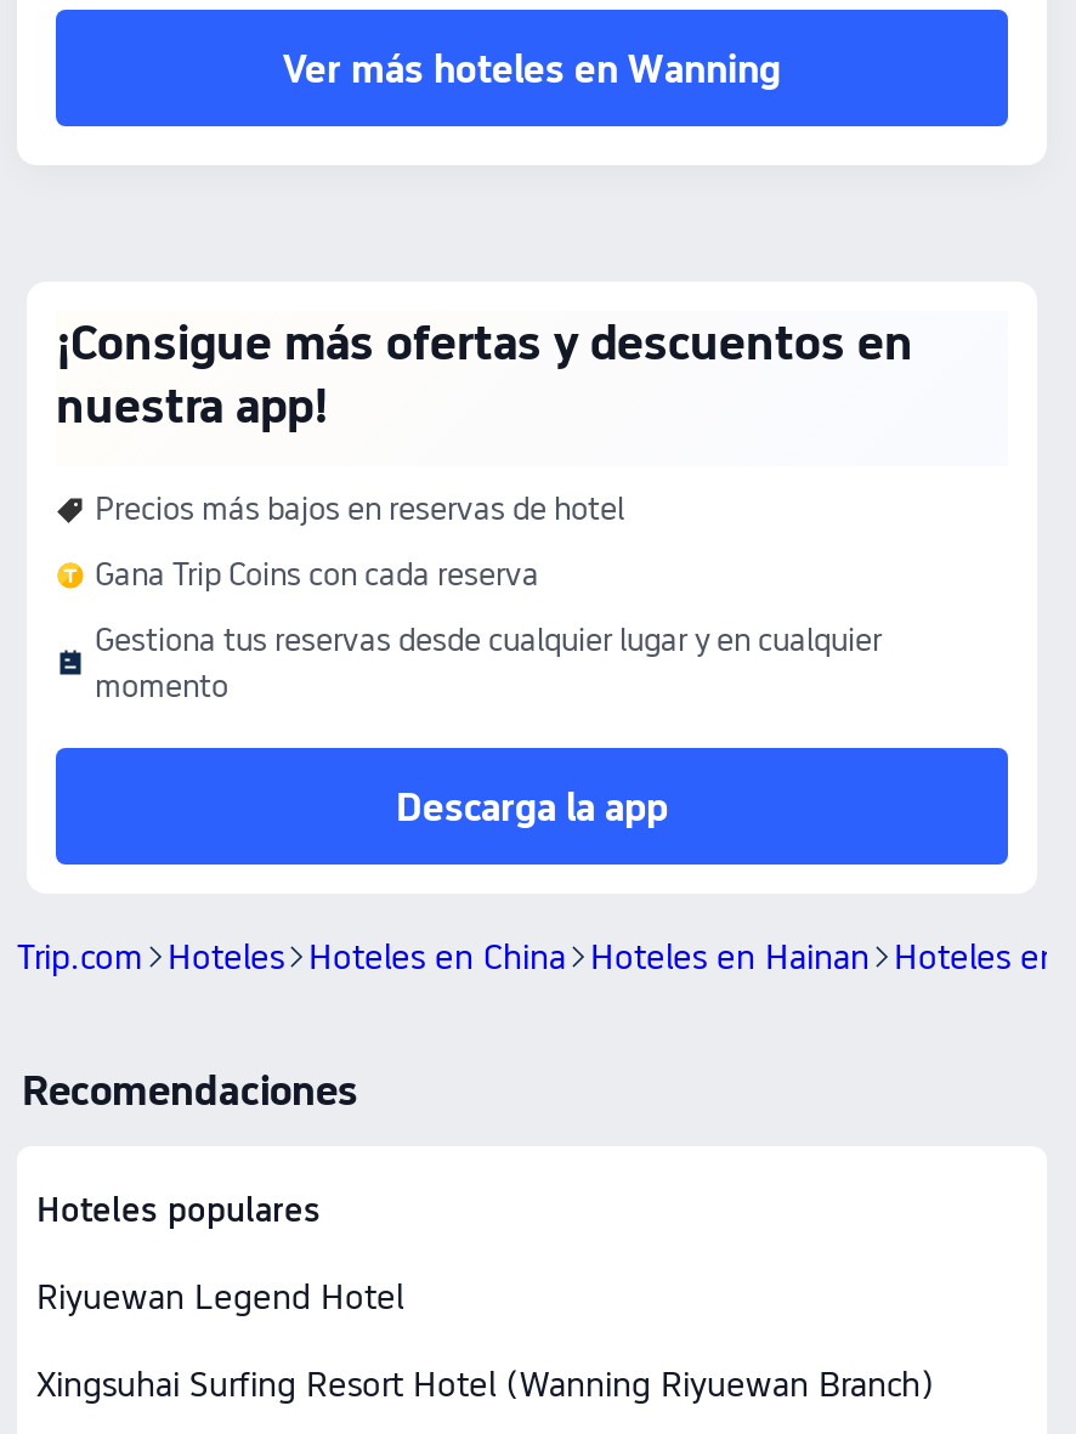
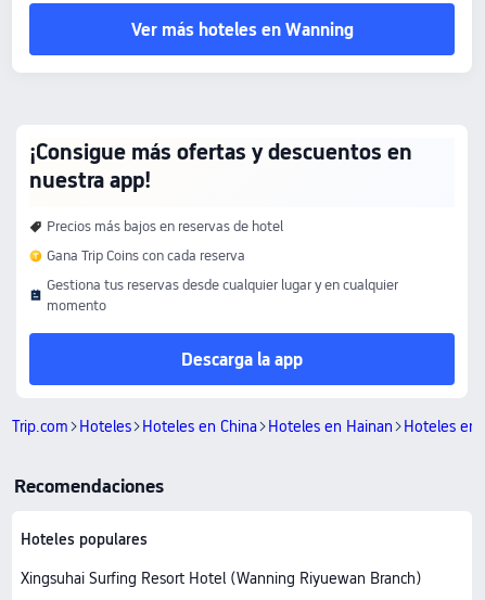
- Riyuewan Legend Hotel
